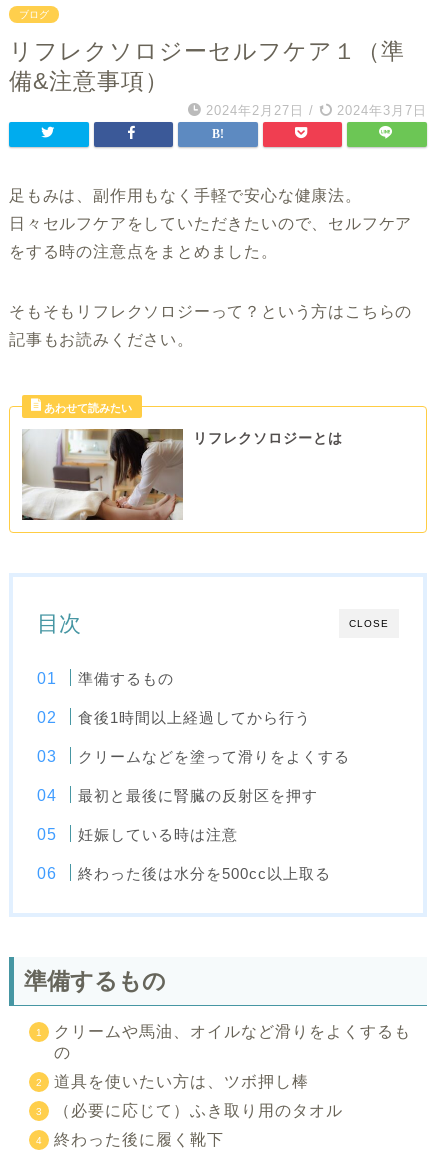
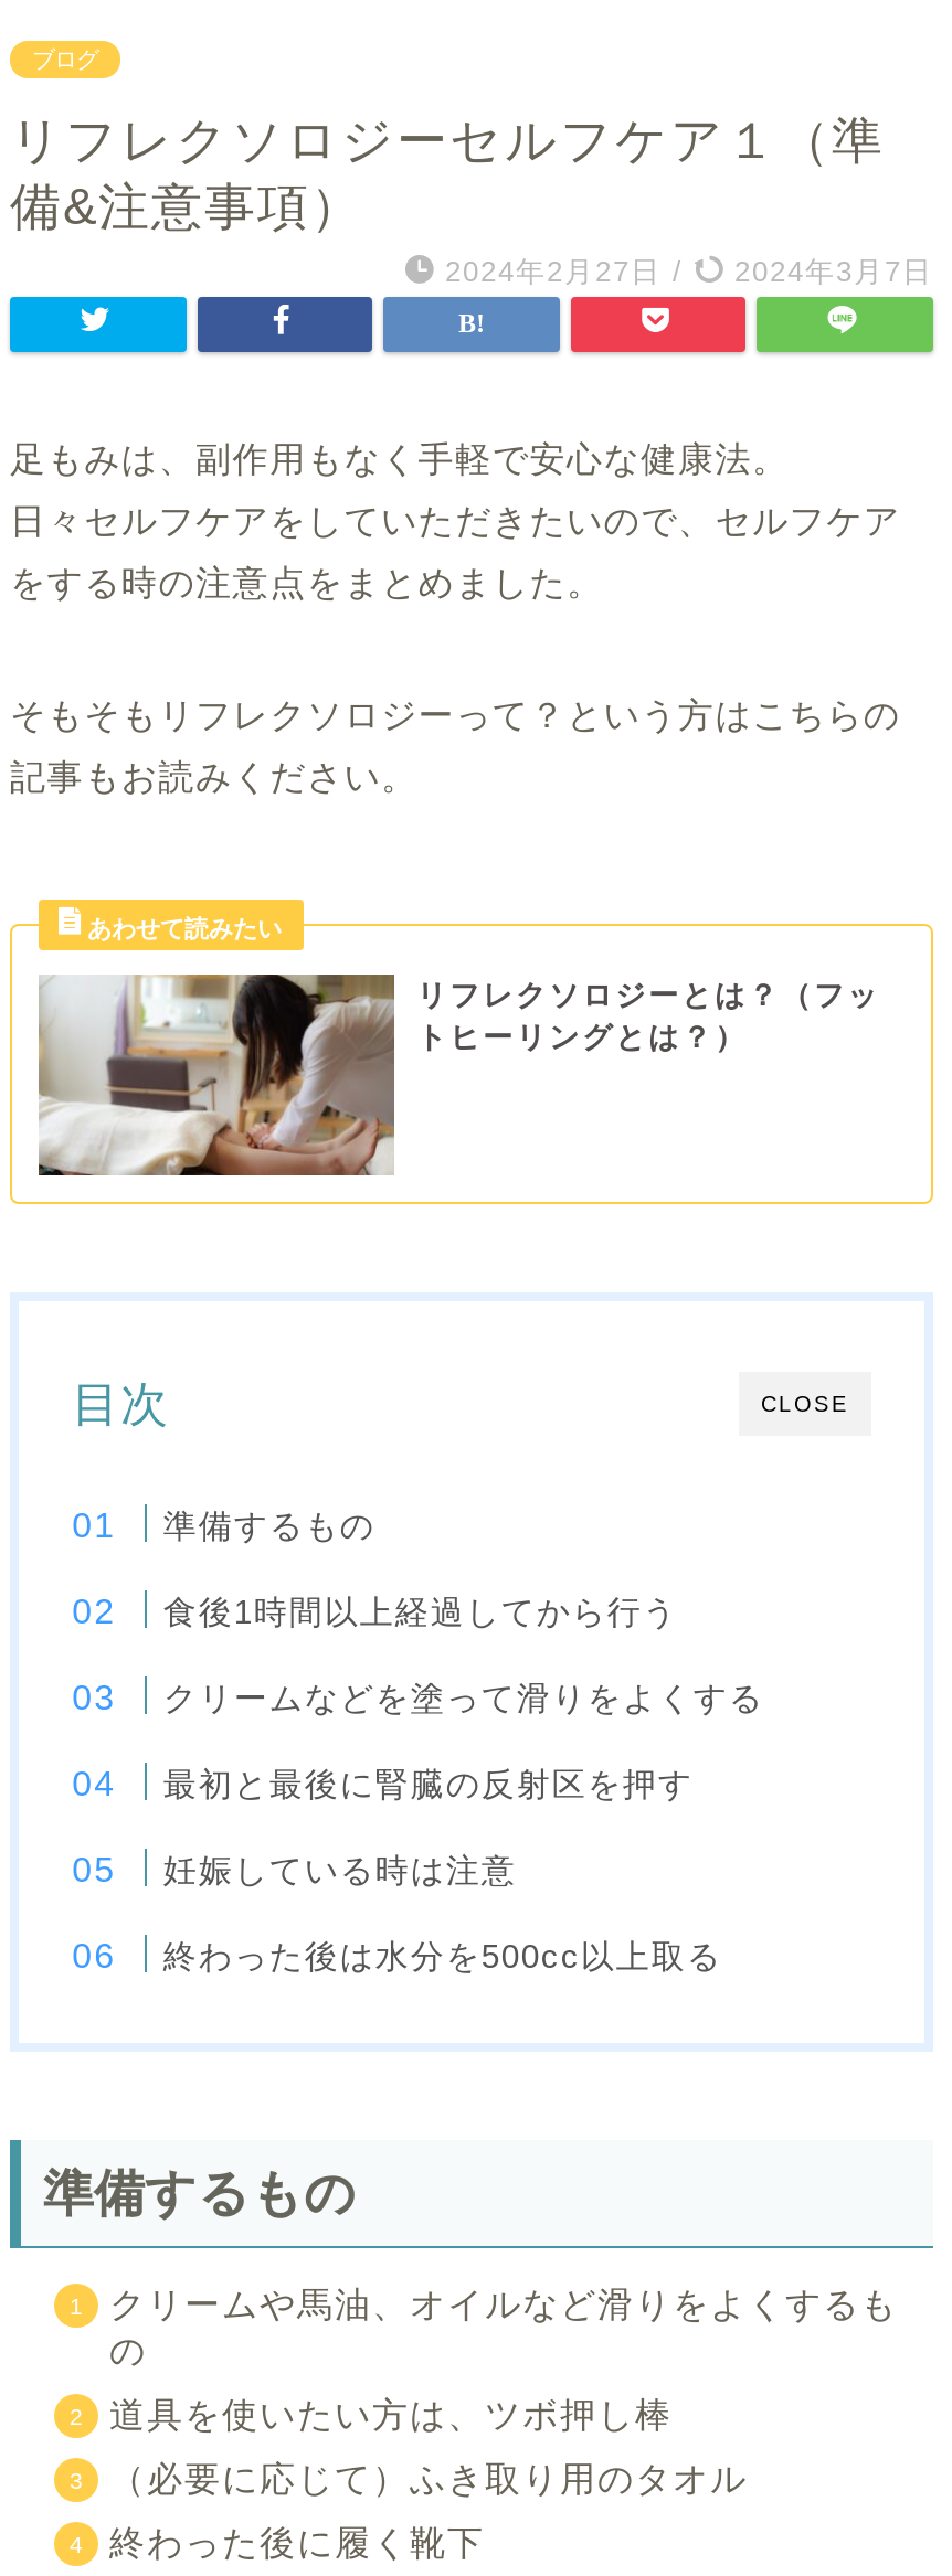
- リフレクソロジーとは
+ リフレクソロジーとは？（フッ
+ トヒーリングとは？）
